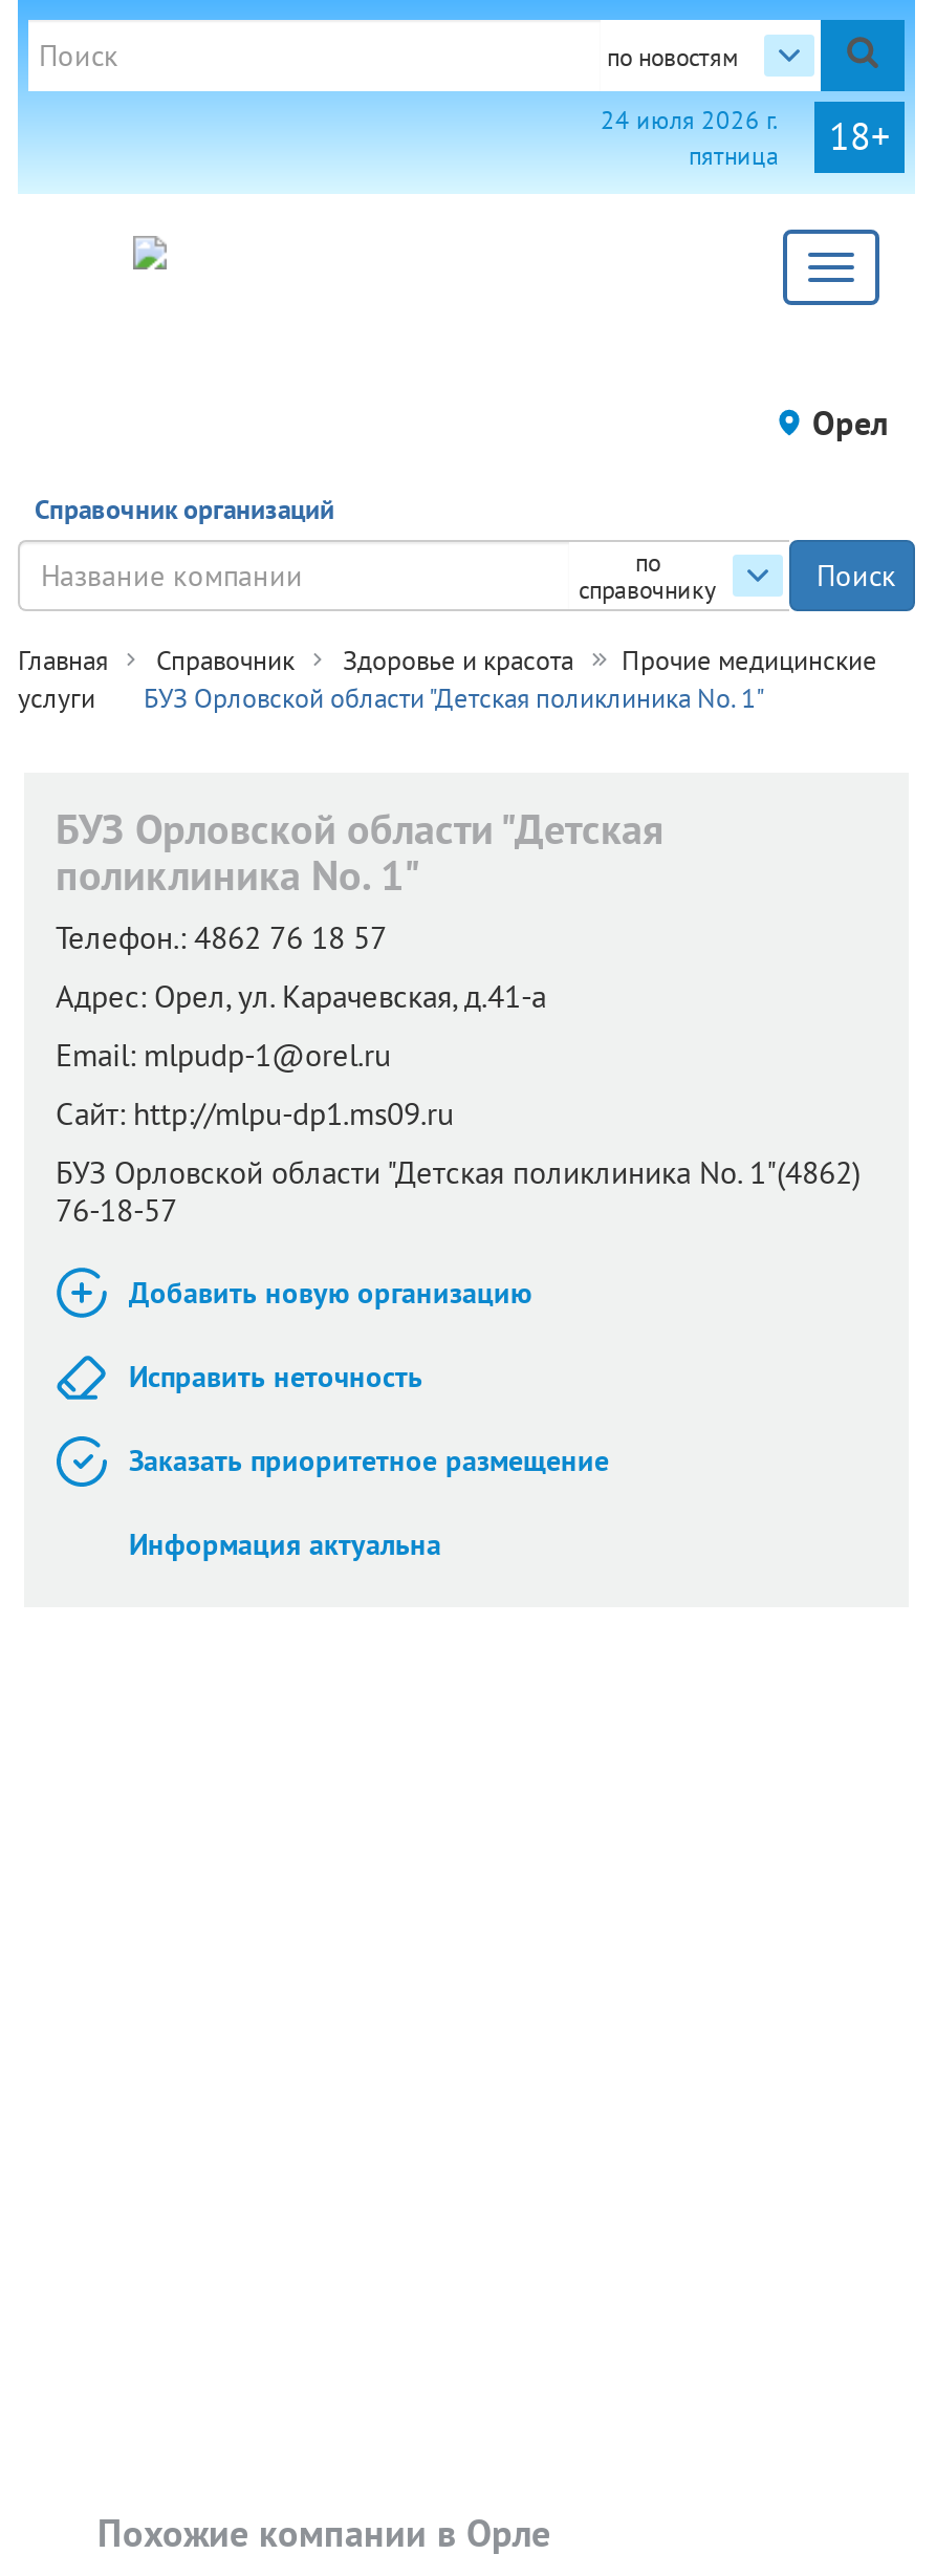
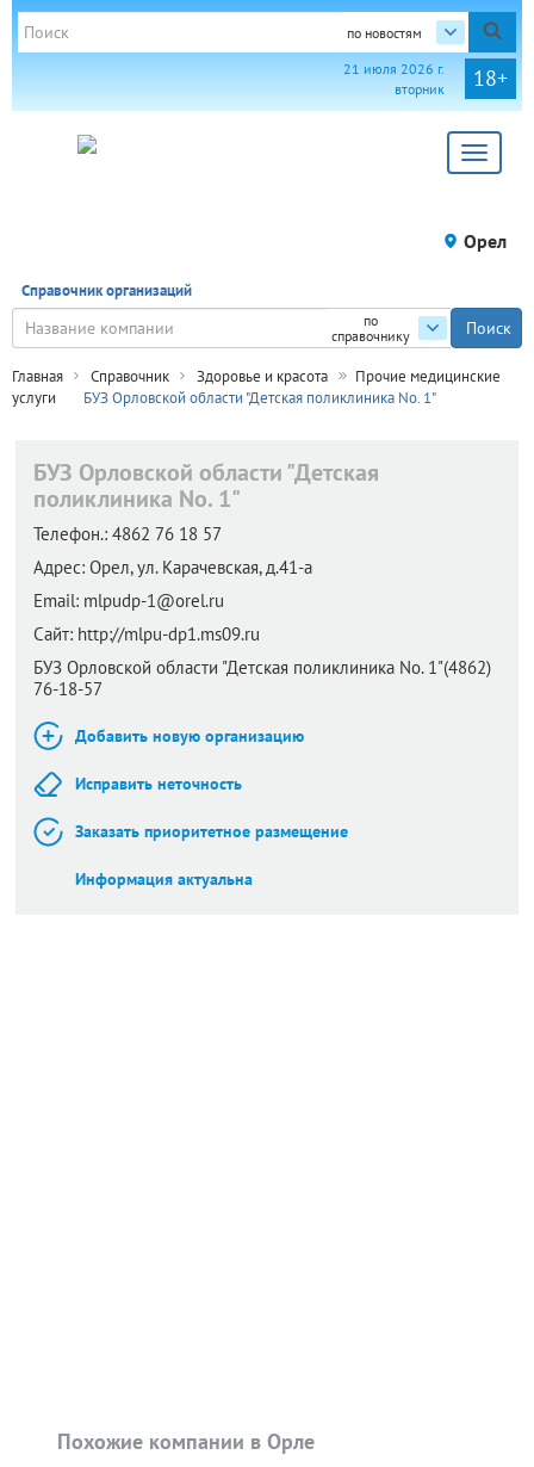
- 24 июля 2026 г.
- пятница
+ 21 июля 2026 г.
+ вторник
